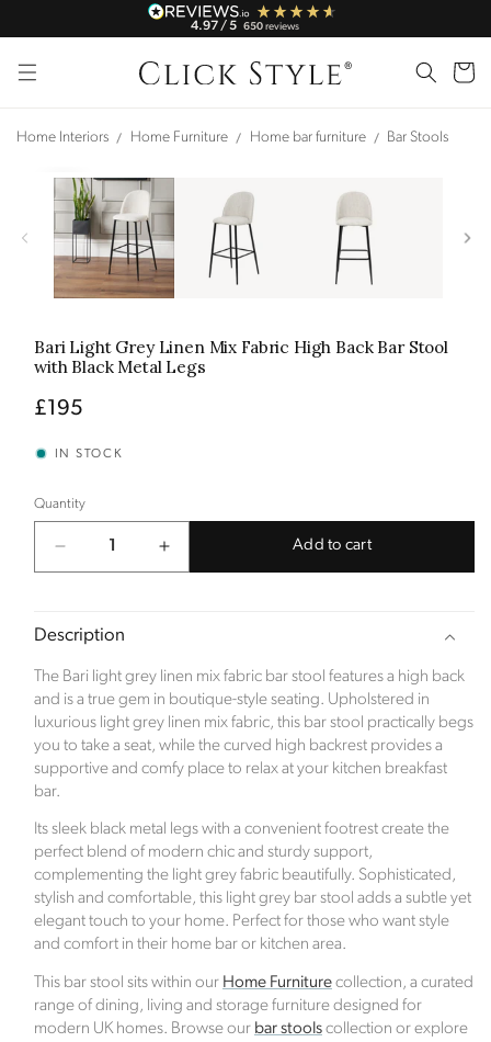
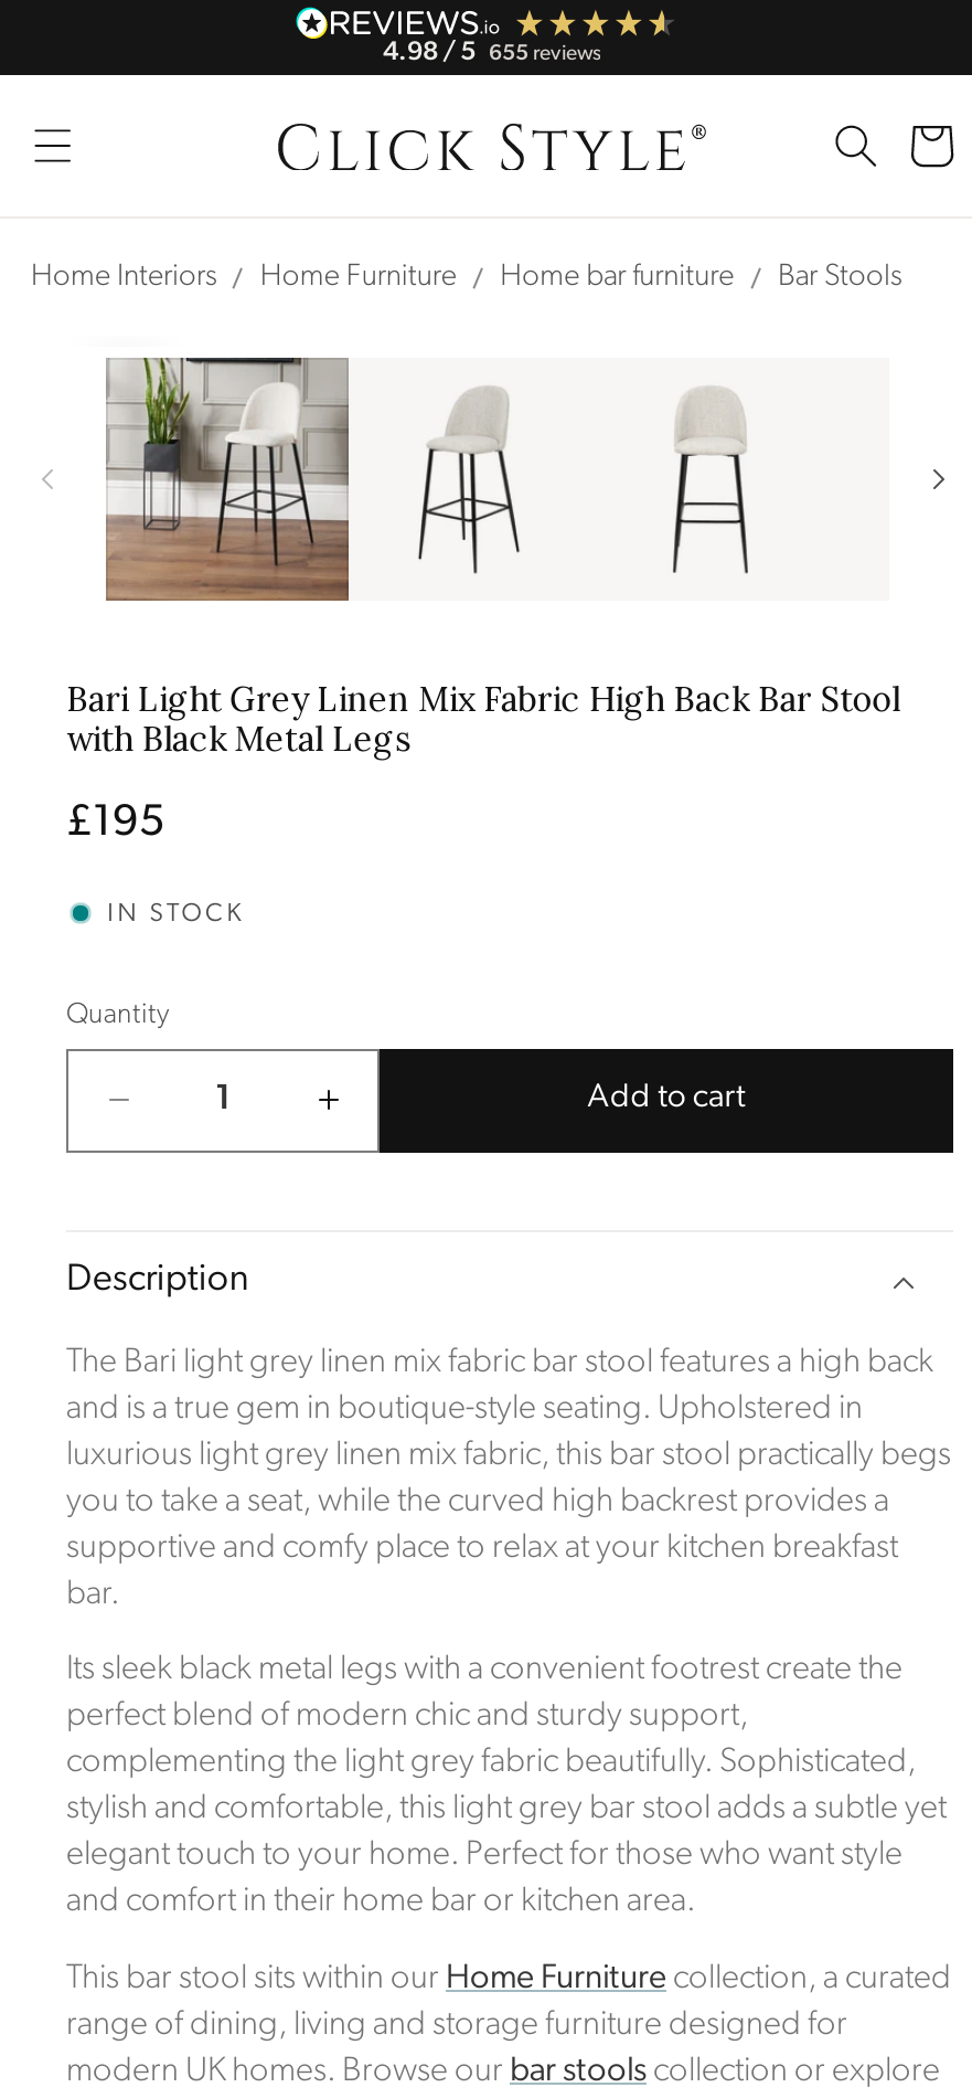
- 4.97 / 5 650 reviews
+ 4.98 / 5 655 reviews
